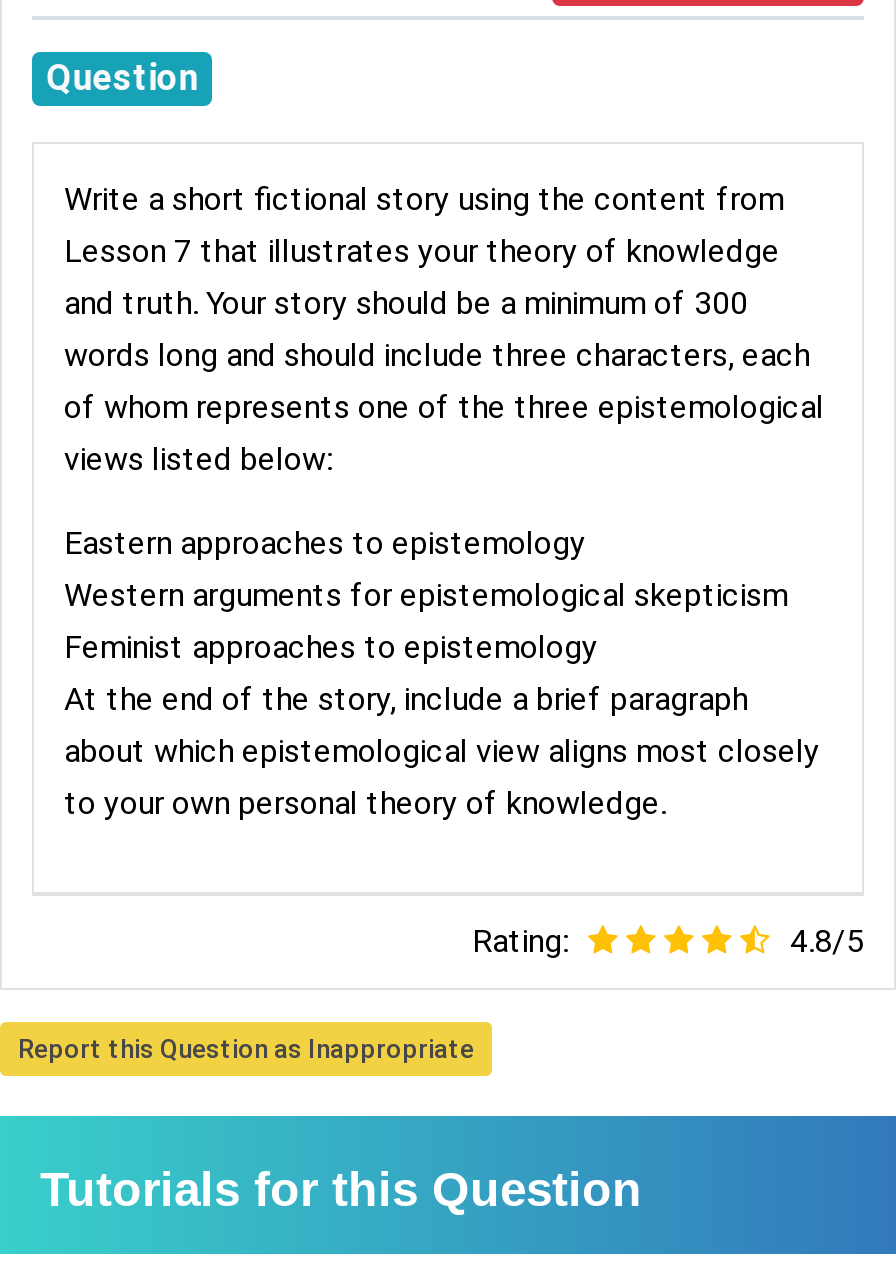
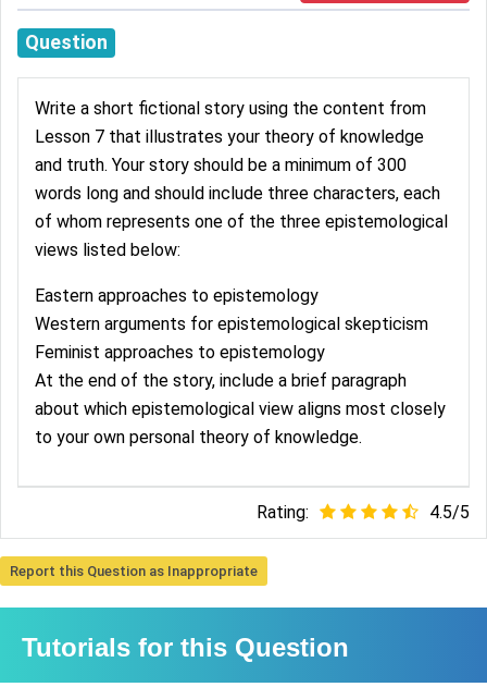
- 4.8/5
+ 4.5/5
